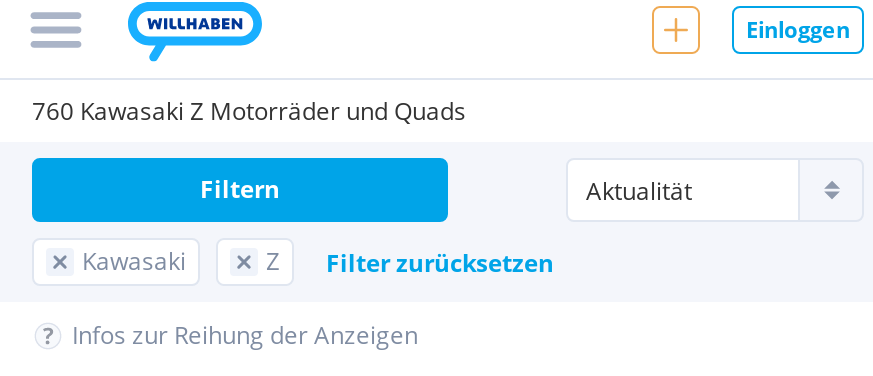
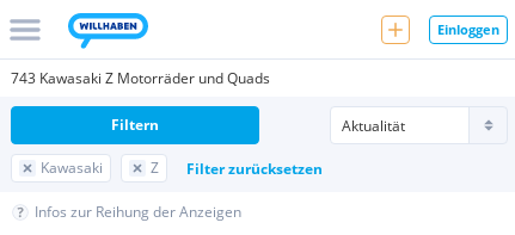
- 760 Kawasaki Z Motorräder und Quads
+ 743 Kawasaki Z Motorräder und Quads
